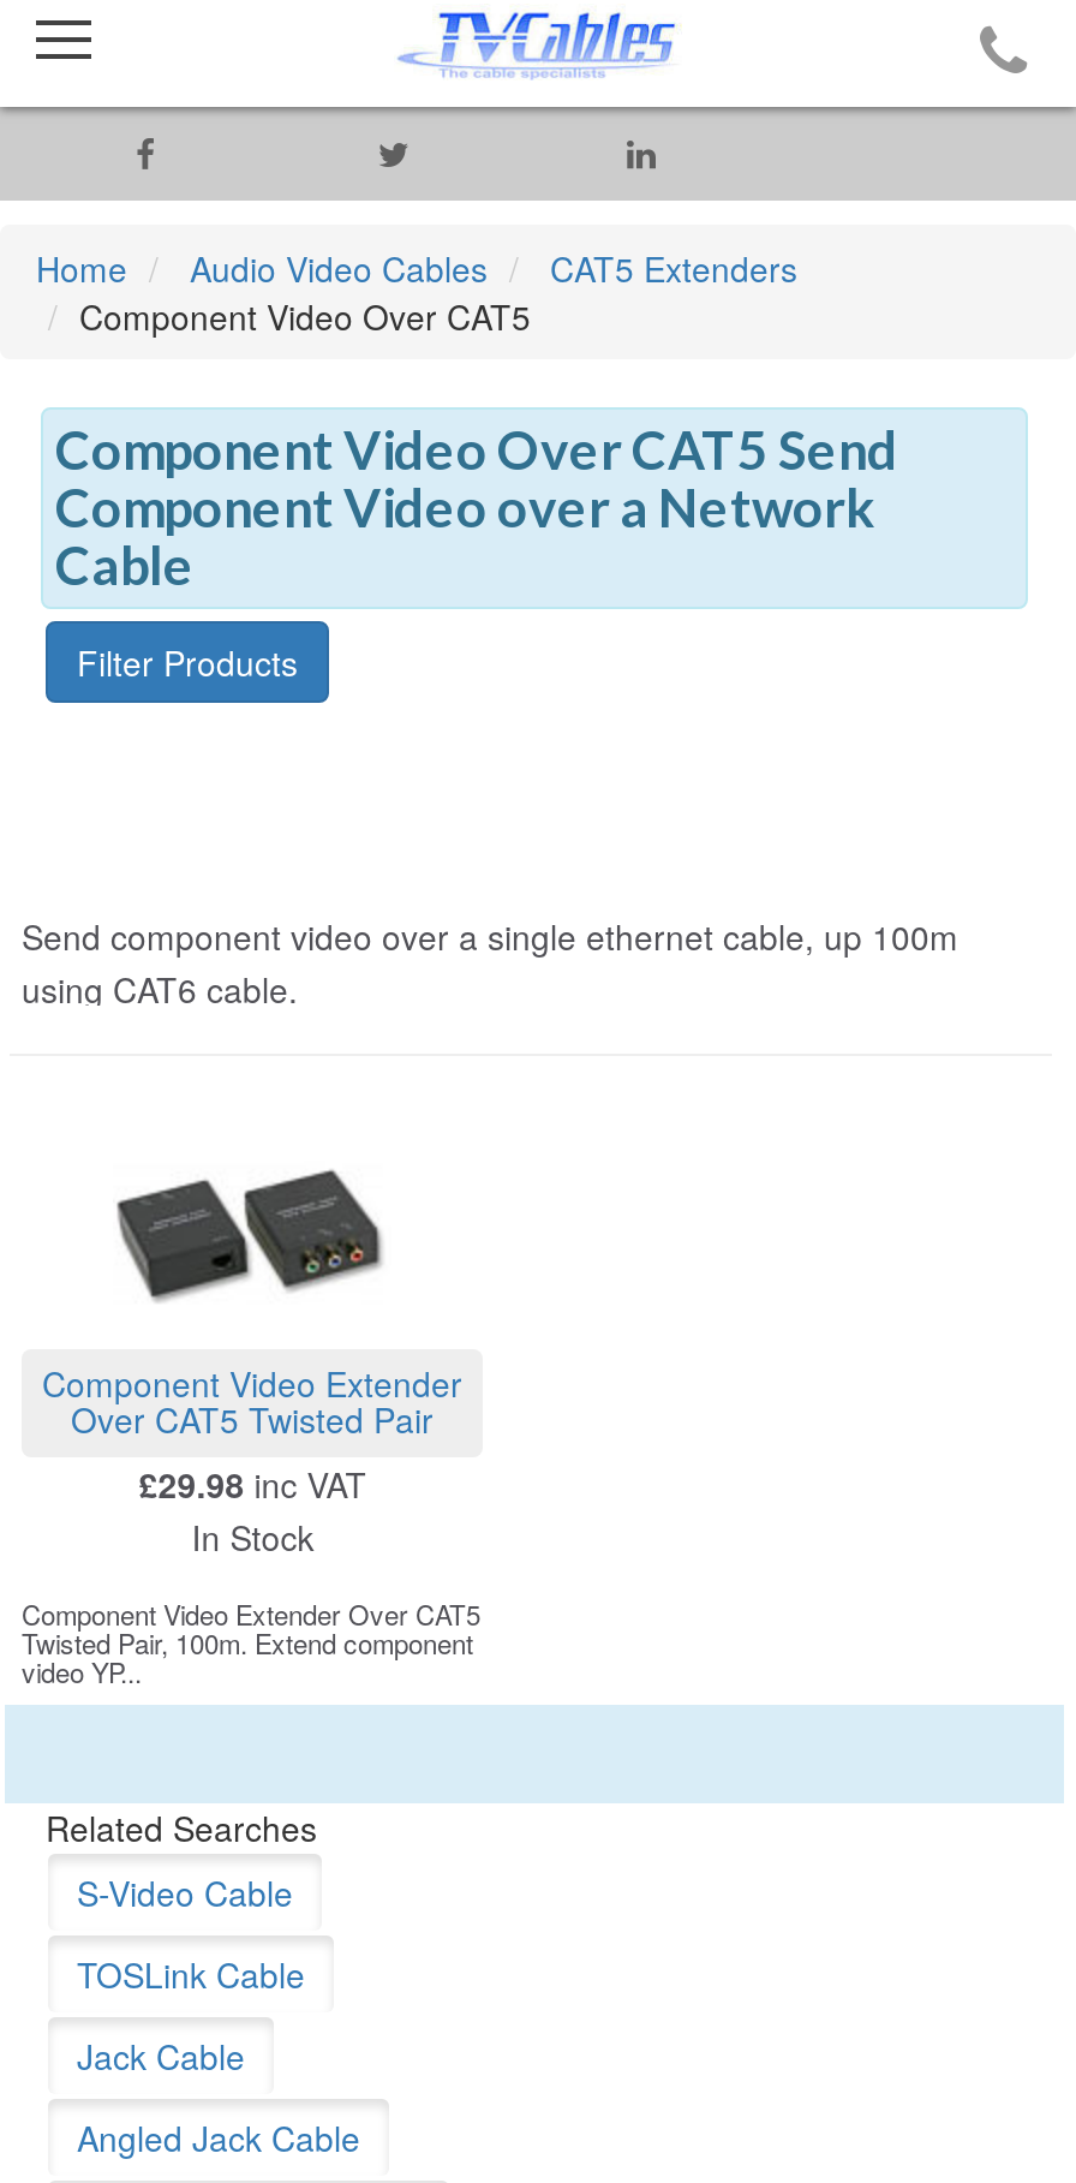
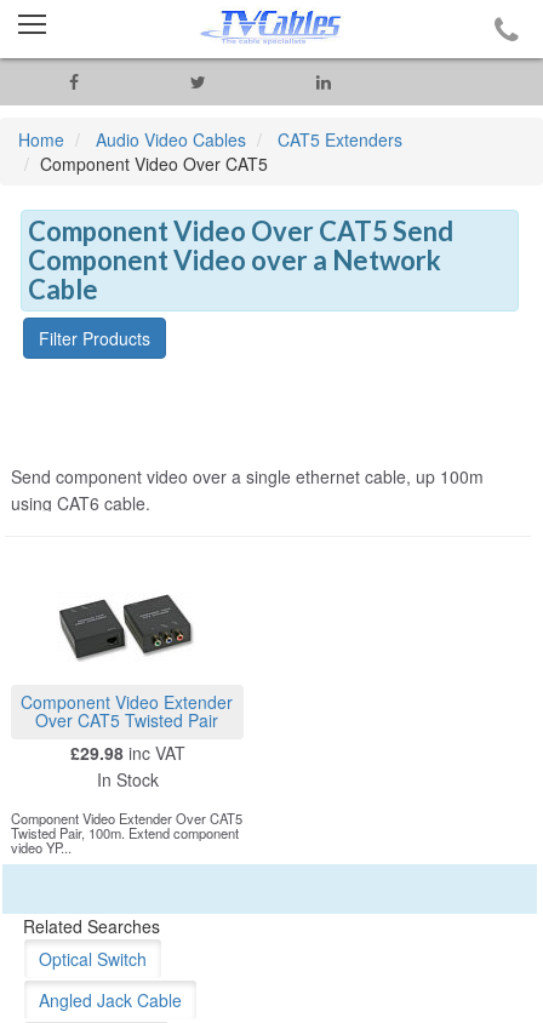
- S-Video Cable
- TOSLink Cable
- Jack Cable
+ Optical Switch
